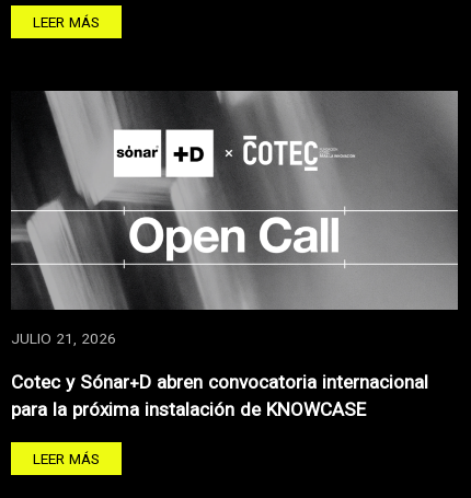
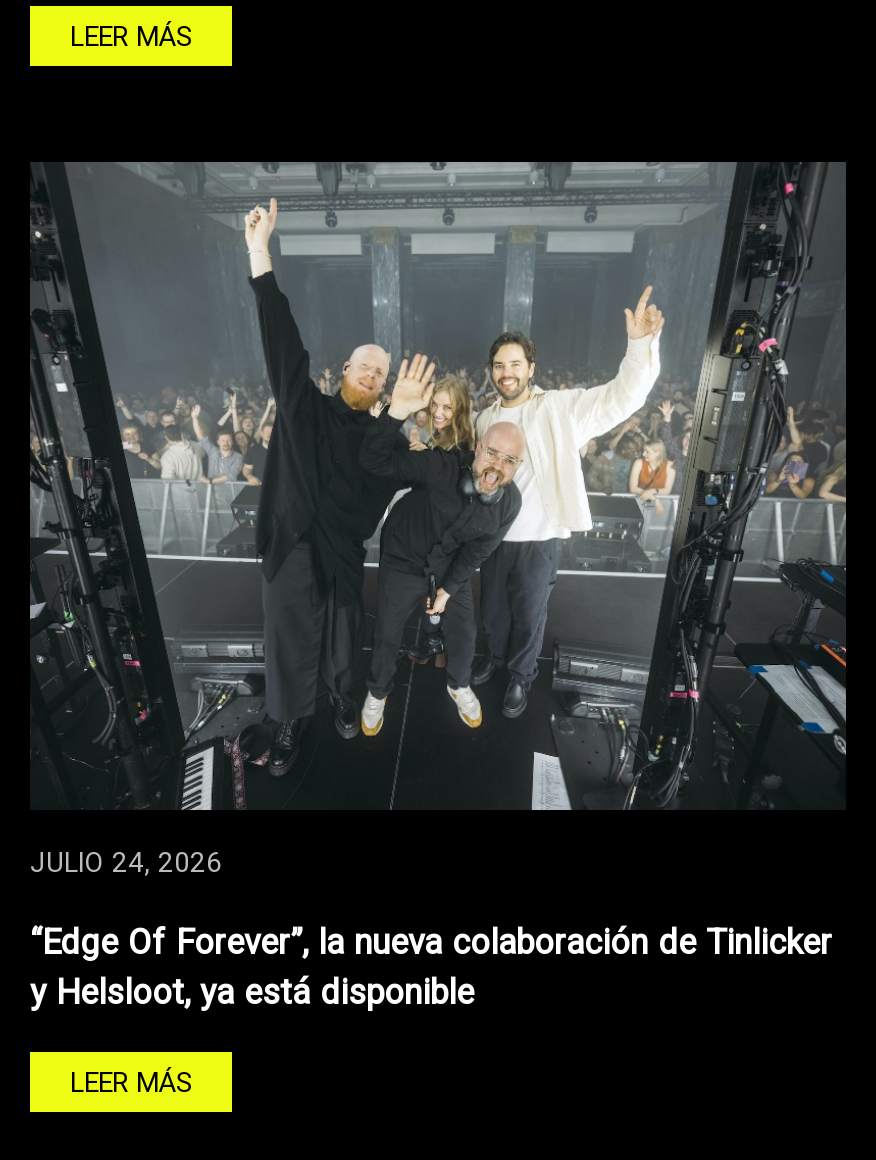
- [image]
- JULIO 21, 2026
+ [image]
+ JULIO 24, 2026

- Cotec y Sónar+D abren convocatoria internacional
- para la próxima instalación de KNOWCASE
+ “Edge Of Forever”, la nueva colaboración de Tinlicker
+ y Helsloot, ya está disponible
